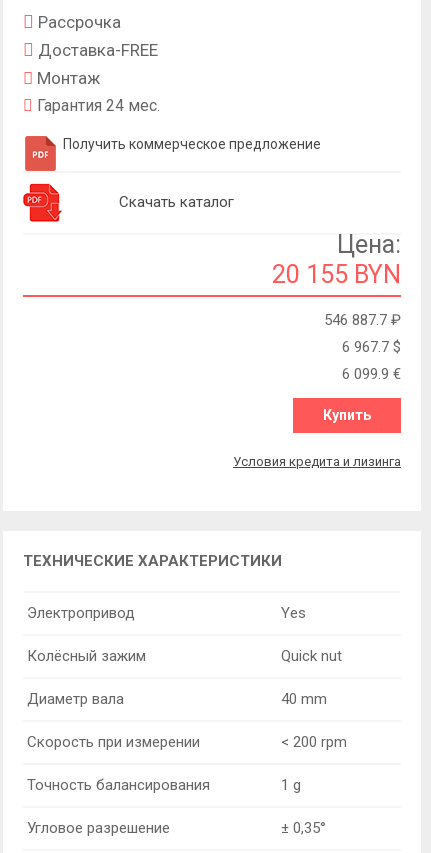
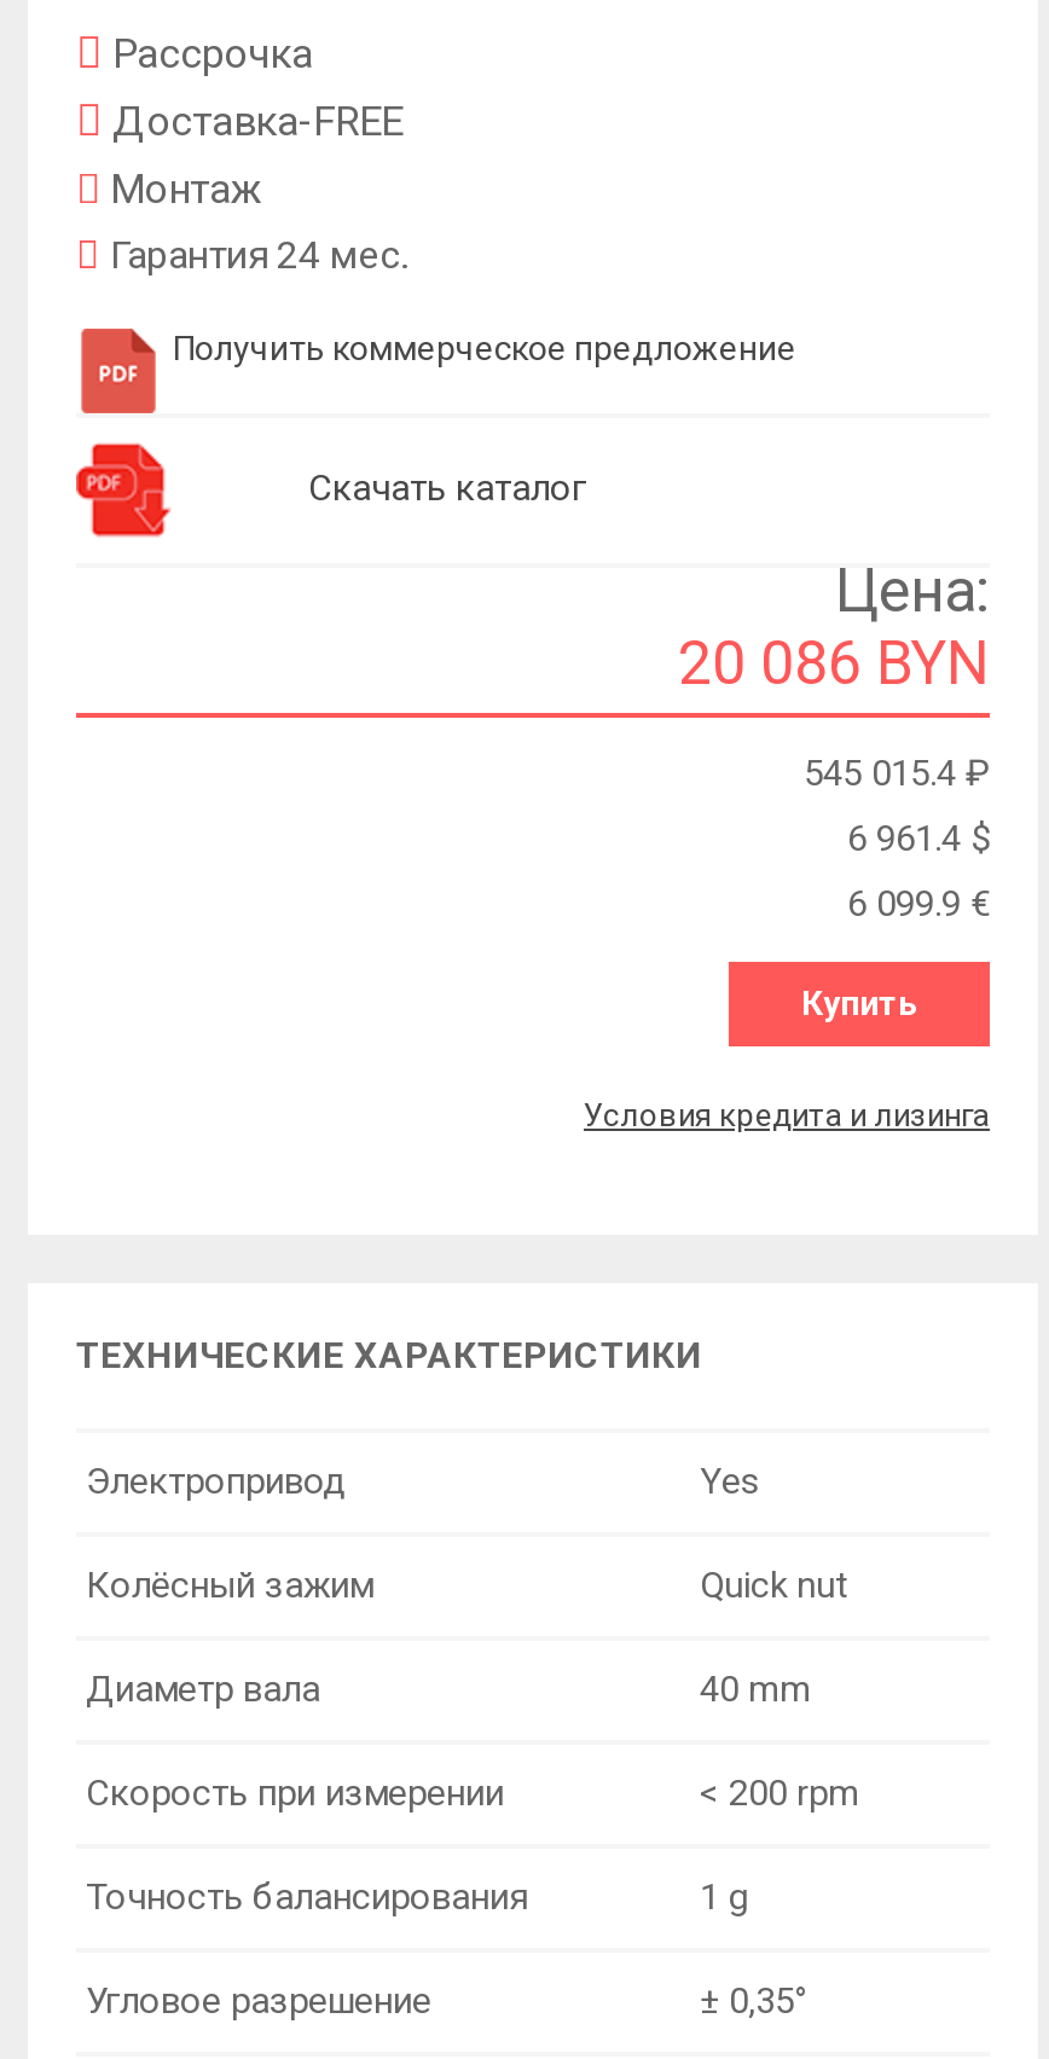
- 20 155 BYN
+ 20 086 BYN

- 546 887.7 ₽
+ 545 015.4 ₽

- 6 967.7 $
+ 6 961.4 $
